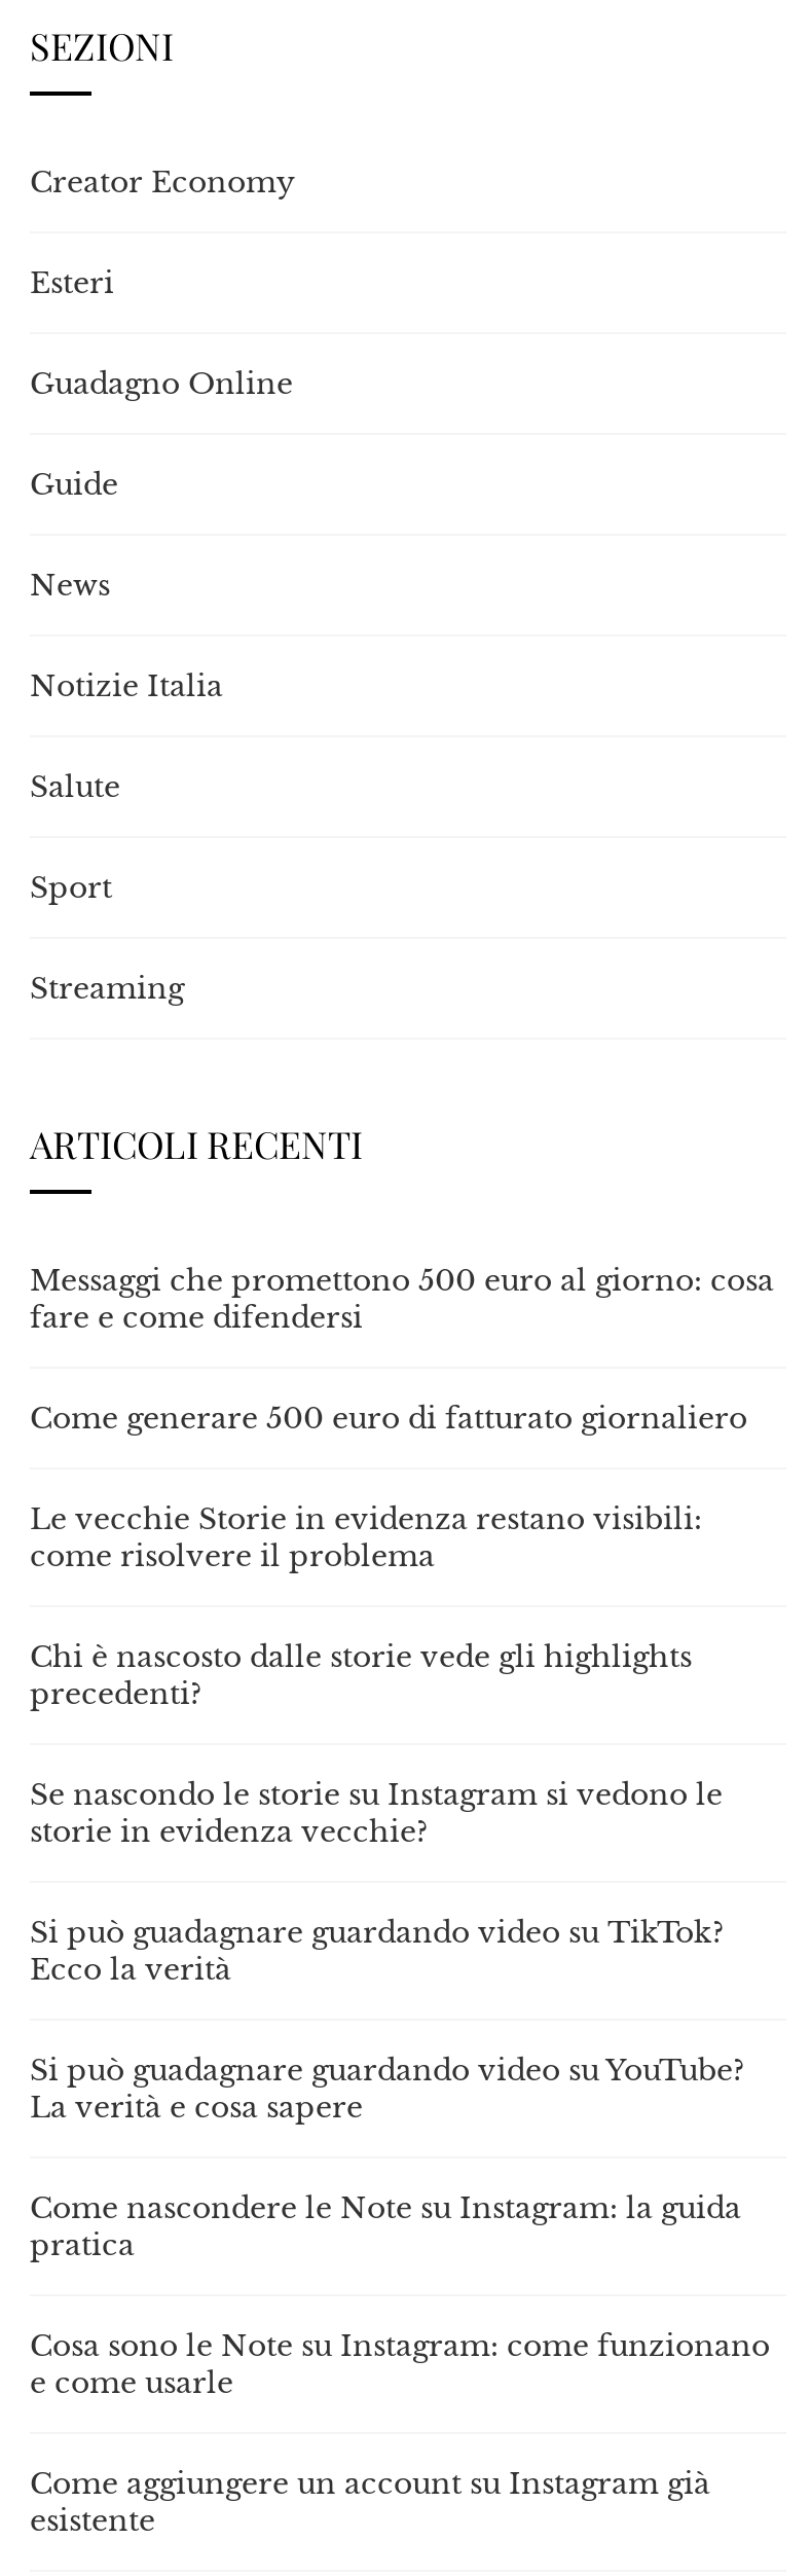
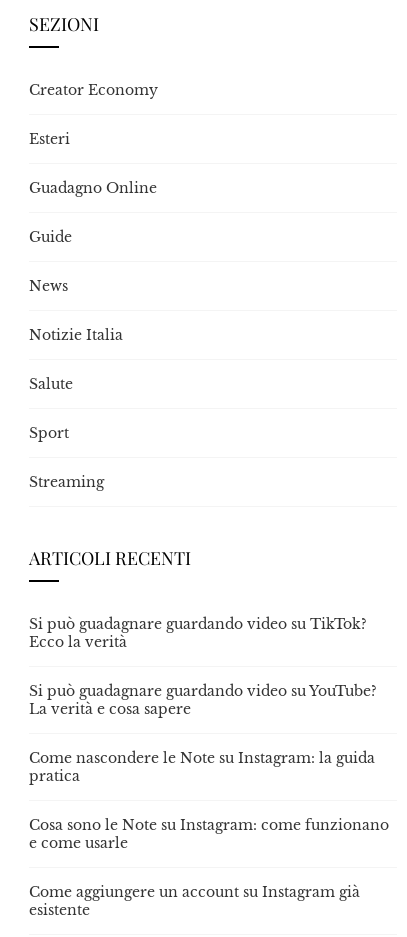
- Messaggi che promettono 500 euro al giorno: cosa
- fare e come difendersi
- Come generare 500 euro di fatturato giornaliero
- Le vecchie Storie in evidenza restano visibili:
- come risolvere il problema
- Chi è nascosto dalle storie vede gli highlights
- precedenti?
- Se nascondo le storie su Instagram si vedono le
- storie in evidenza vecchie?
